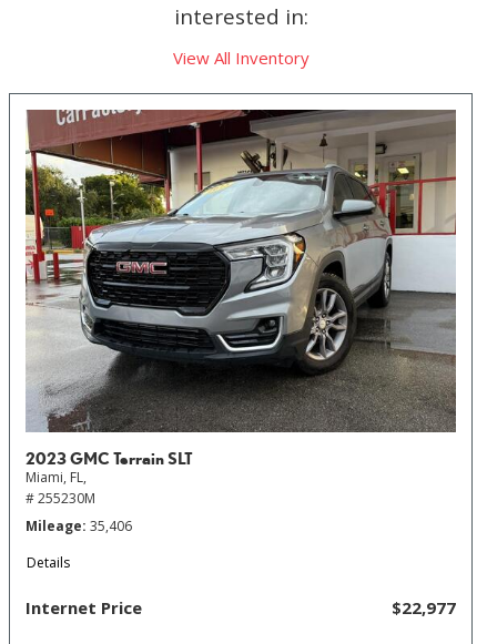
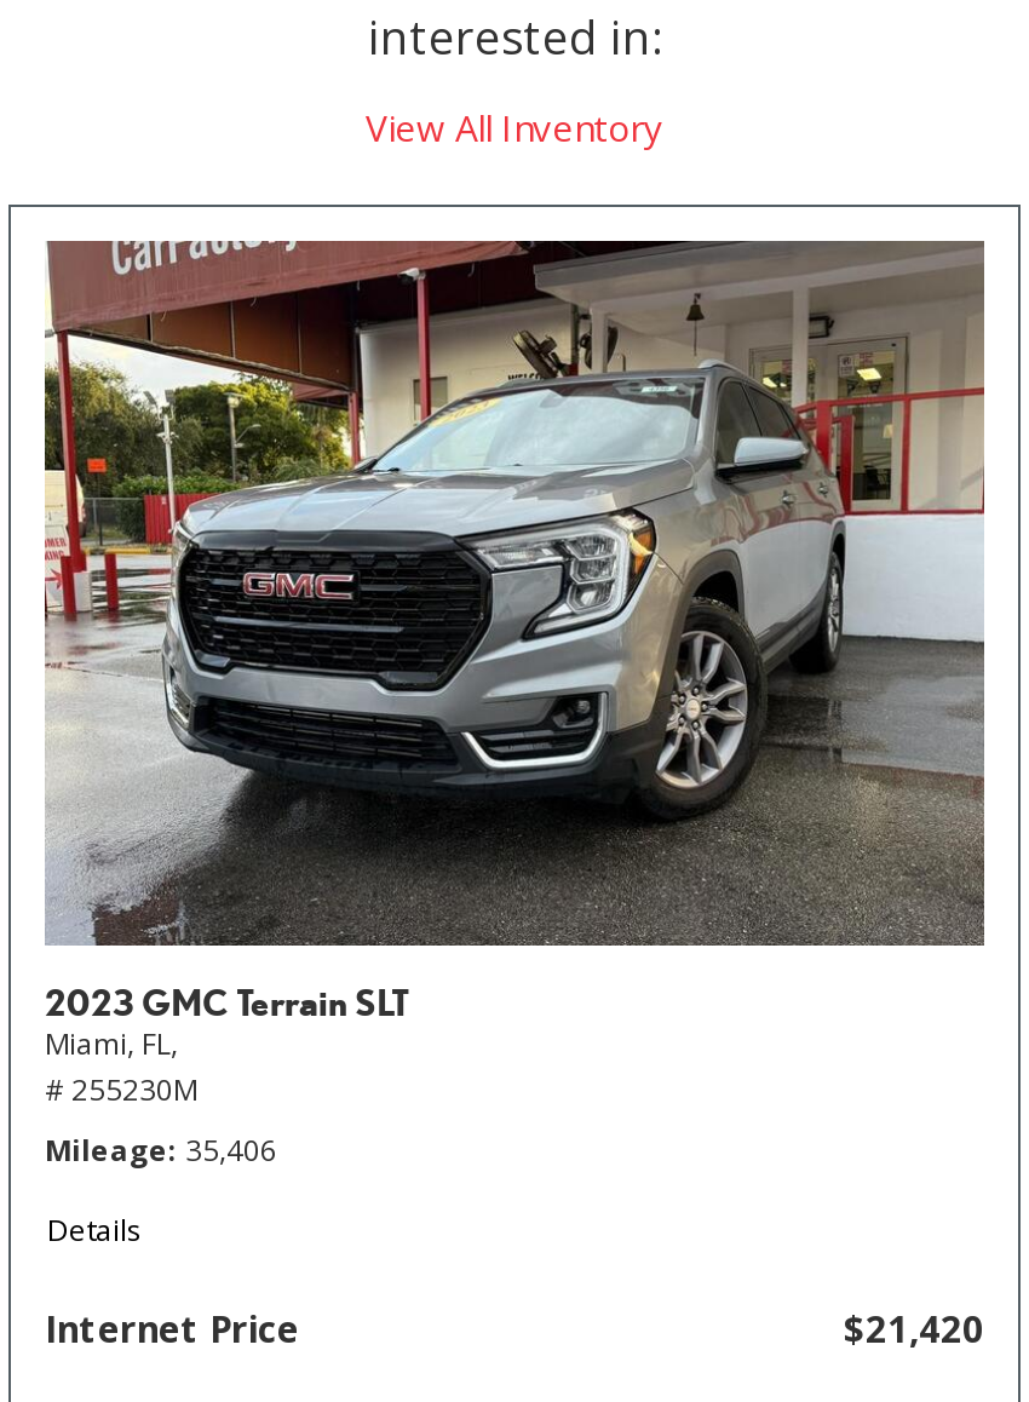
- $22,977
+ $21,420
